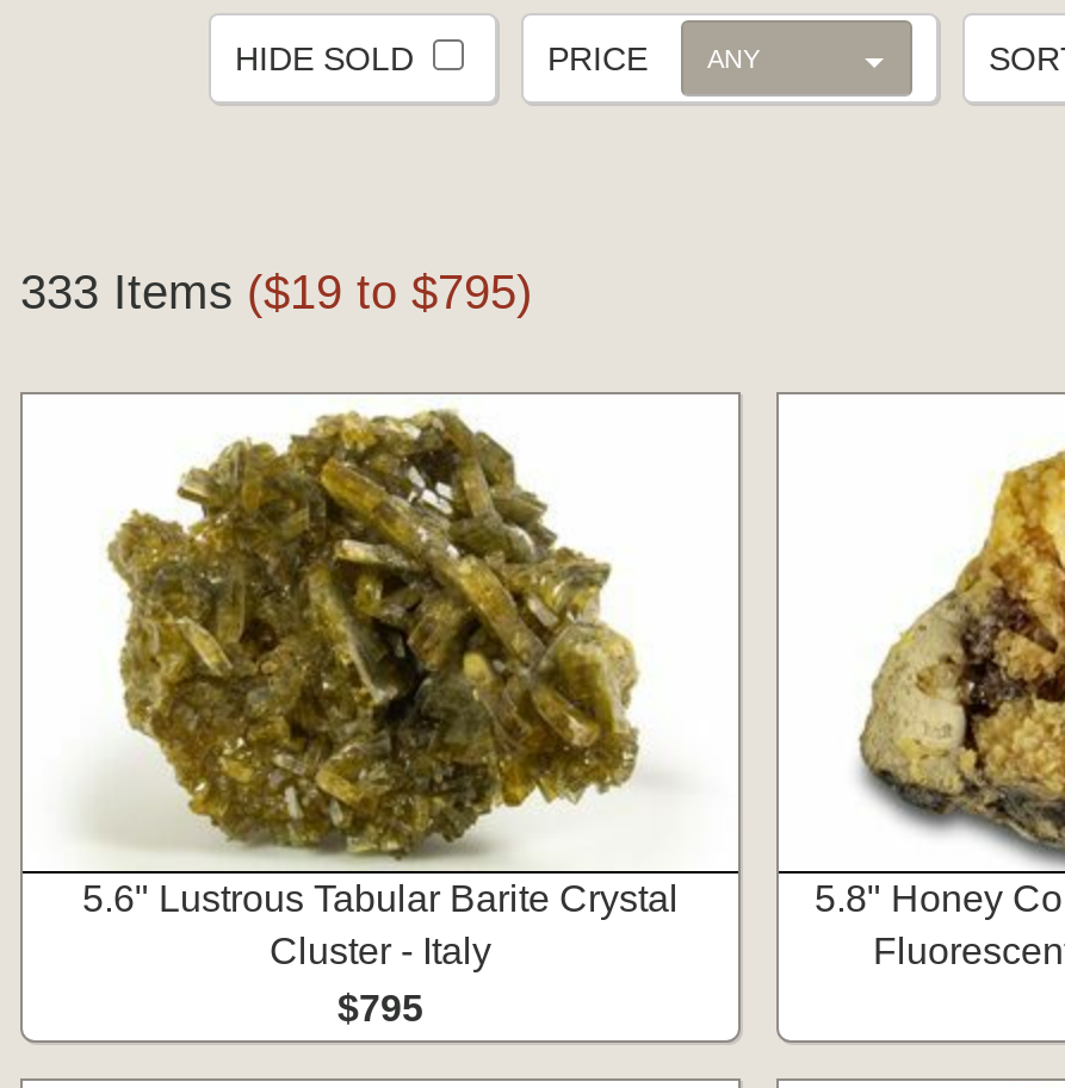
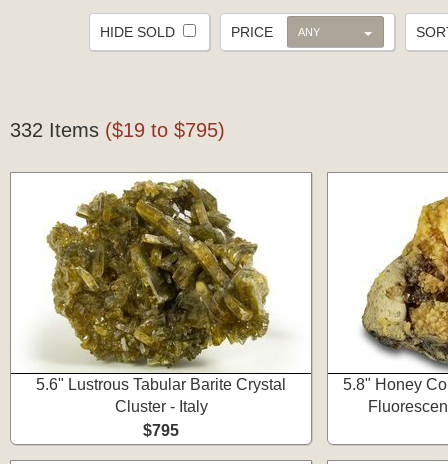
- 333 Items ($19 to $795)
+ 332 Items ($19 to $795)
